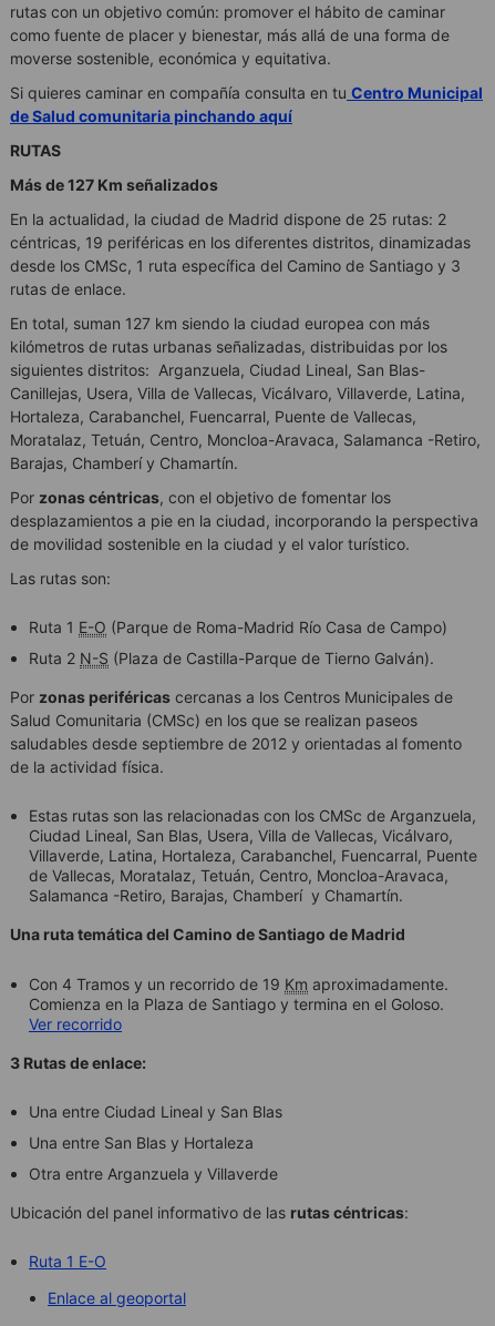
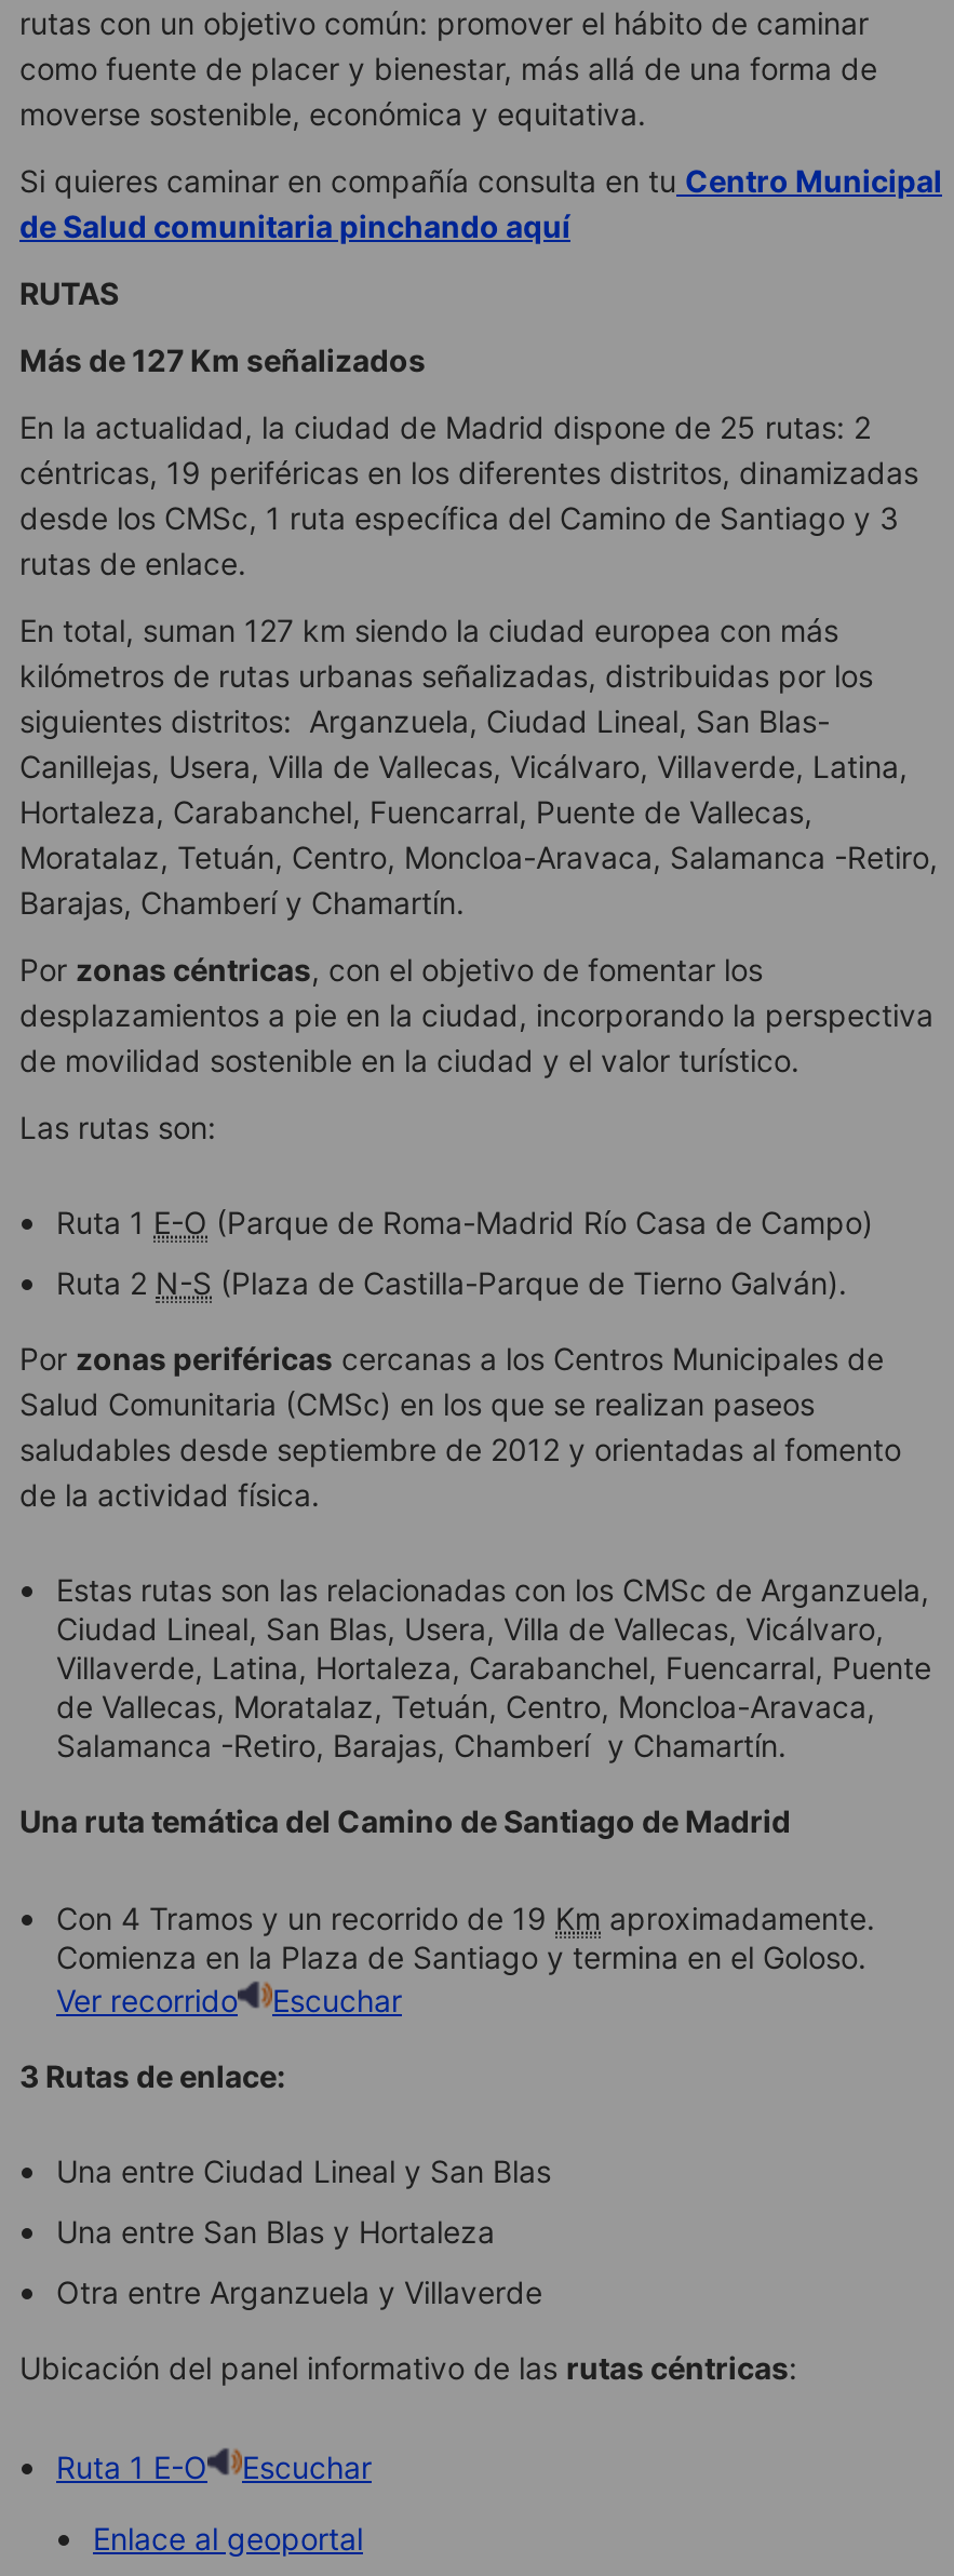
+ Escuchar

+ Escuchar
